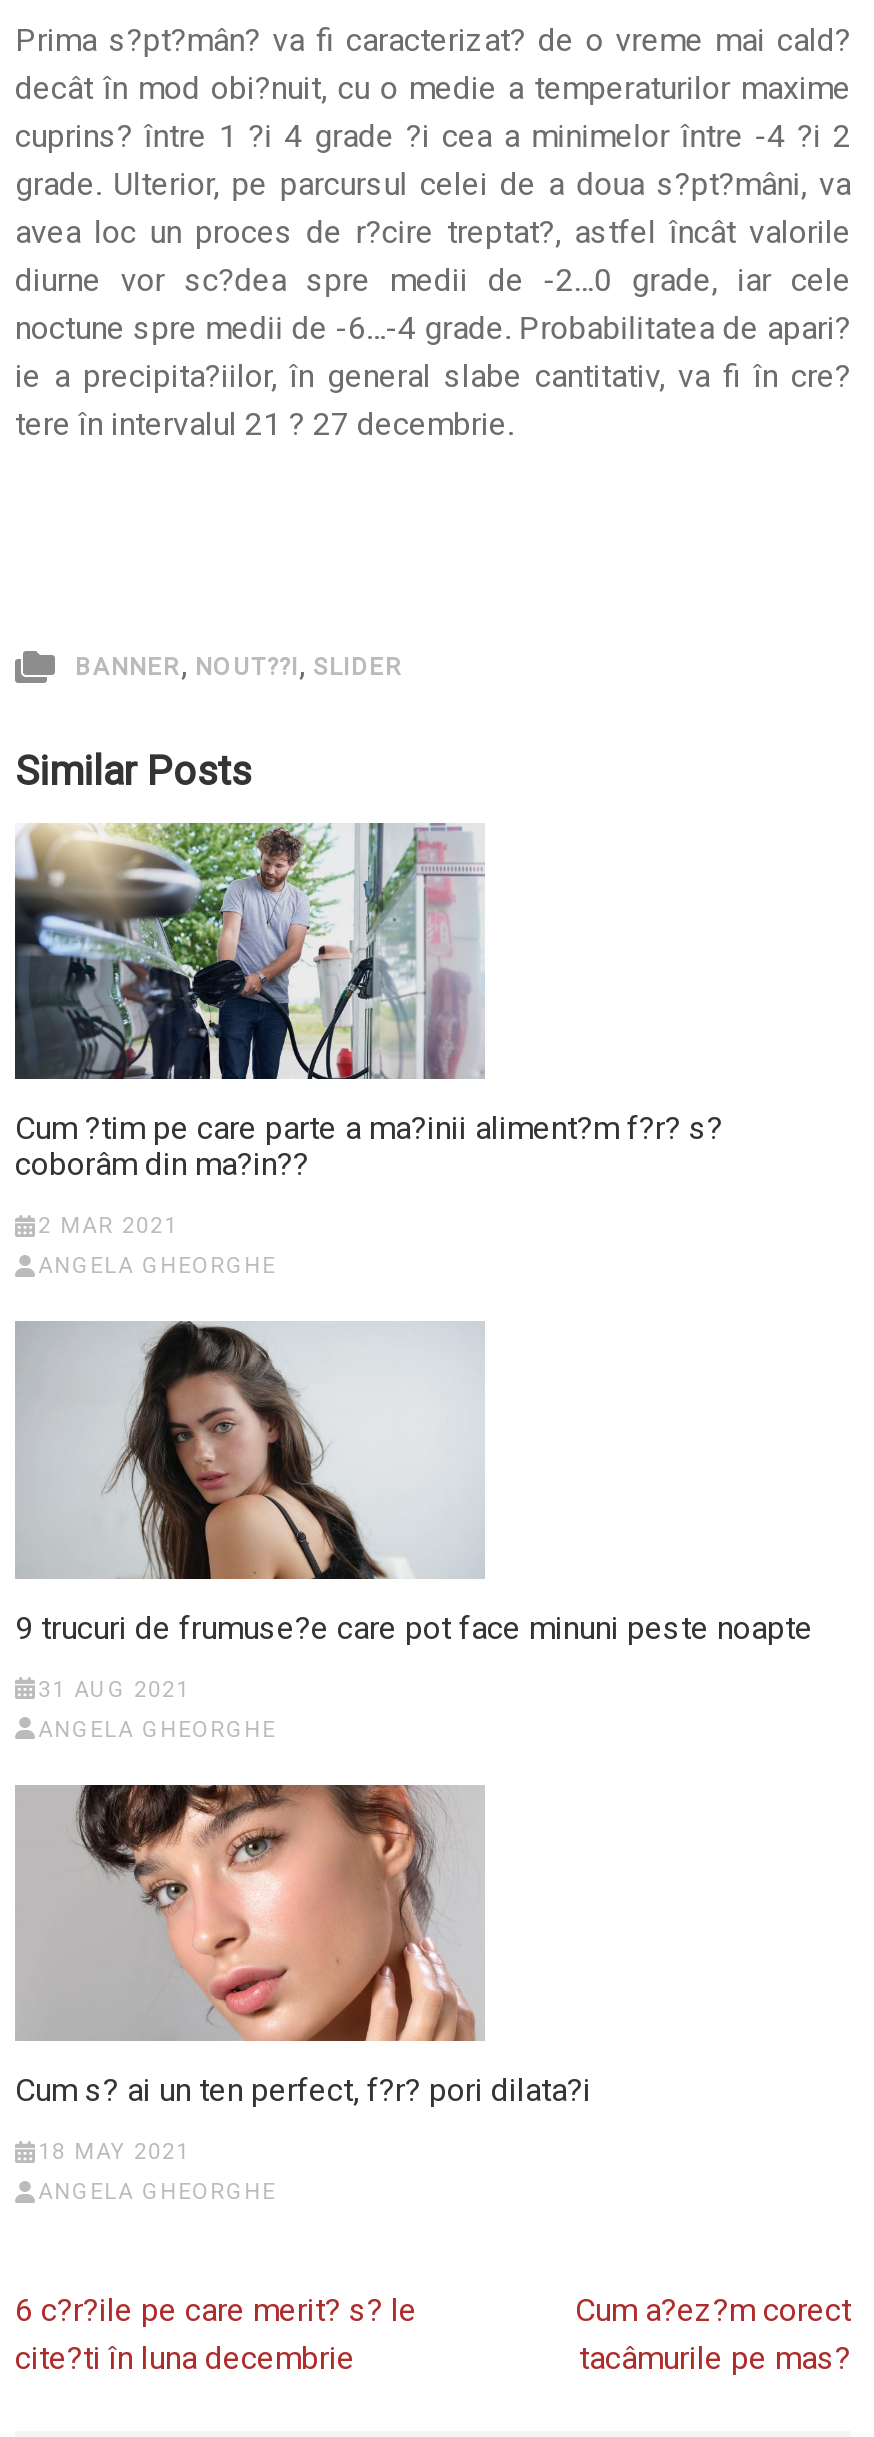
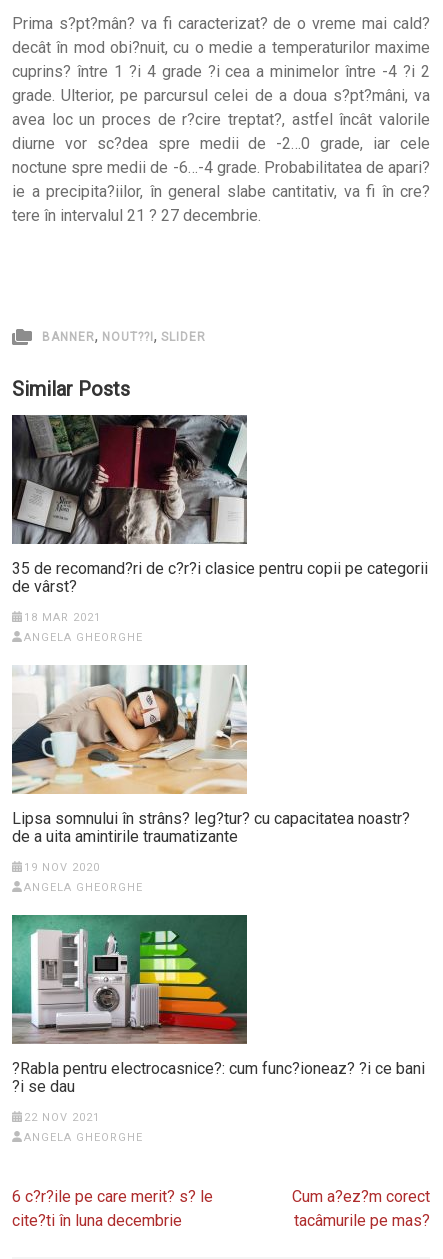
- [image]
- Cum ?tim pe care parte a ma?inii aliment?m f?r? s?
- coborâm din ma?in??
+ [image]
+ 35 de recomand?ri de c?r?i clasice pentru copii pe categorii
+ de vârst?

- 2 MAR 2021
+ 18 MAR 2021

- [image]
- 9 trucuri de frumuse?e care pot face minuni peste noapte
+ [image]
+ Lipsa somnului în strâns? leg?tur? cu capacitatea noastr?
+ de a uita amintirile traumatizante

- 31 AUG 2021
+ 19 NOV 2020

- [image]
- Cum s? ai un ten perfect, f?r? pori dilata?i
+ [image]
+ ?Rabla pentru electrocasnice?: cum func?ioneaz? ?i ce bani
+ ?i se dau

- 18 MAY 2021
+ 22 NOV 2021
